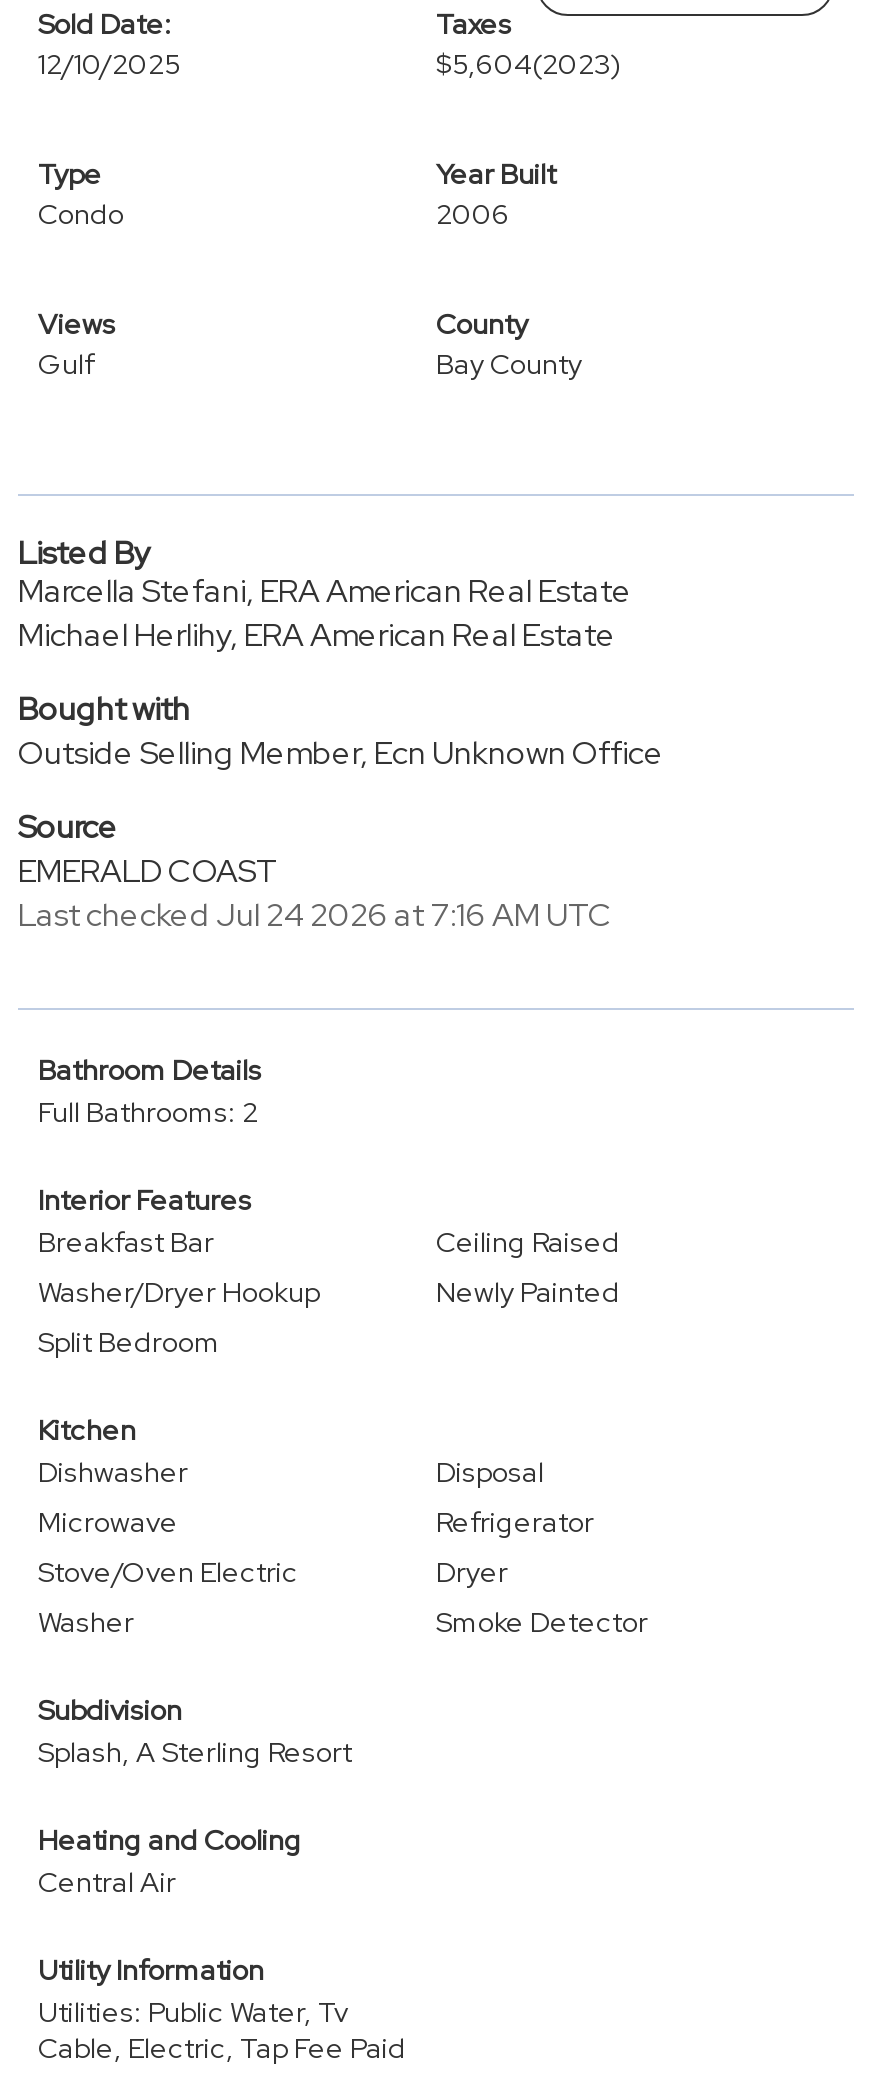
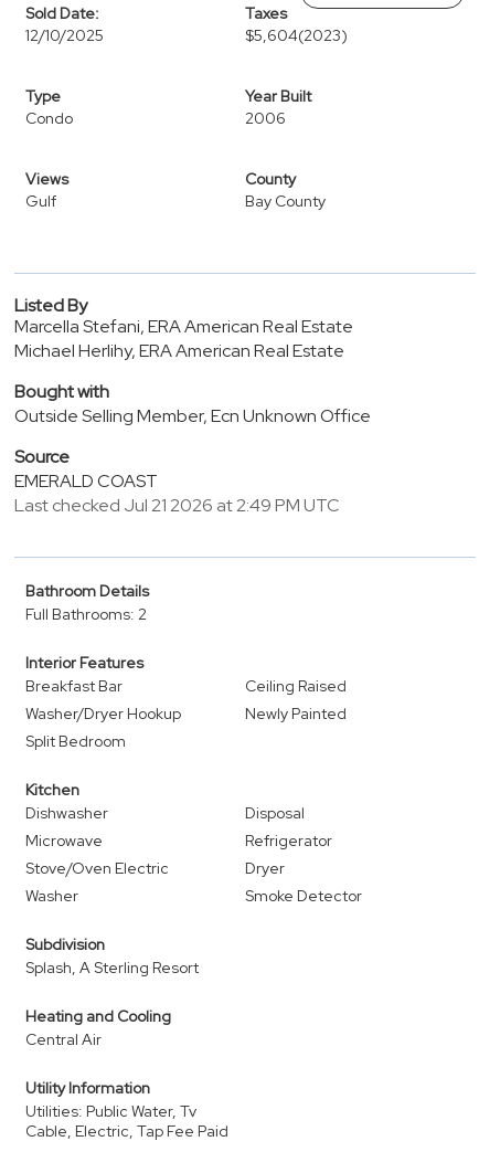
- Last checked Jul 24 2026 at 7:16 AM UTC
+ Last checked Jul 21 2026 at 2:49 PM UTC
